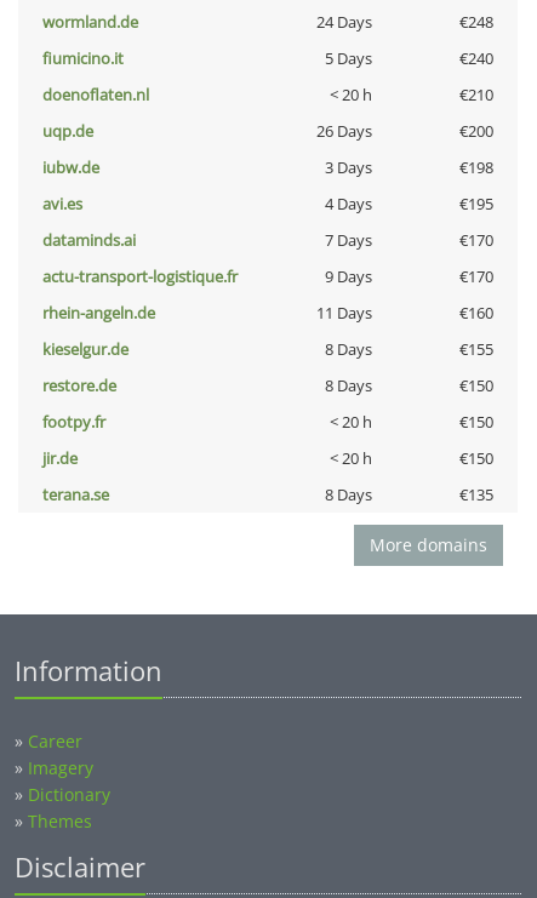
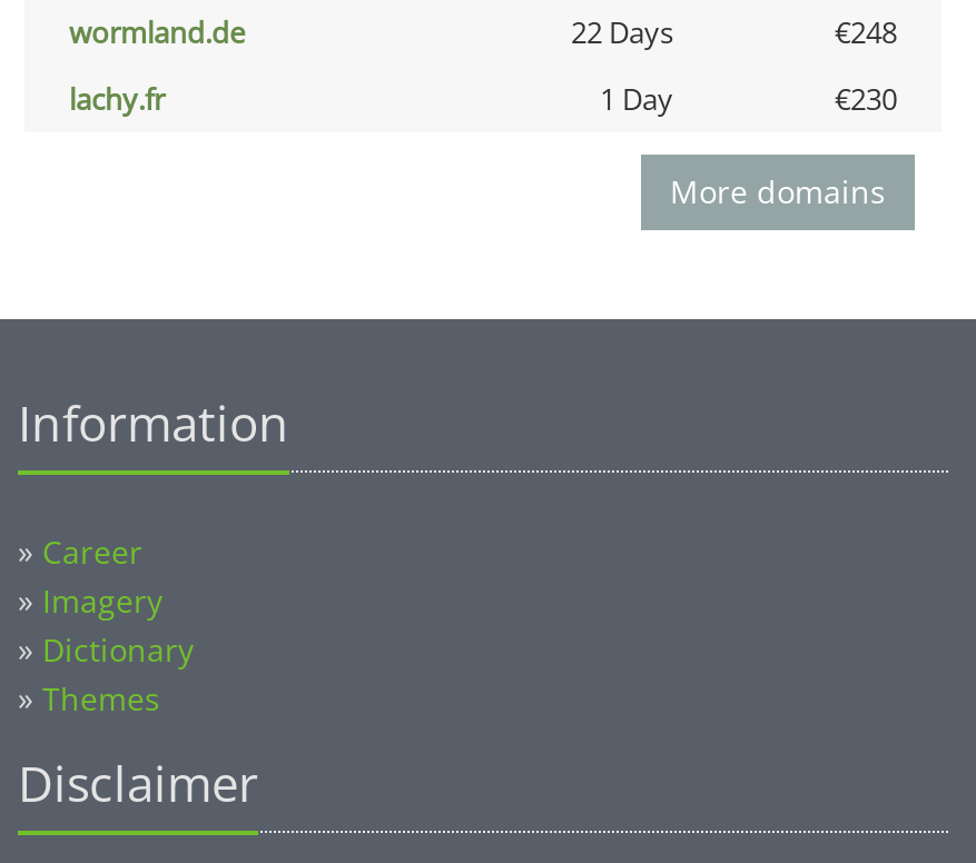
- 24 Days
+ 22 Days

- fiumicino.it
- 5 Days
- €240
- doenoflaten.nl
- < 20 h
- €210
- uqp.de
- 26 Days
- €200
- iubw.de
- 3 Days
- €198
- avi.es
- 4 Days
- €195
- dataminds.ai
- 7 Days
- €170
- actu-transport-logistique.fr
- 9 Days
- €170
- rhein-angeln.de
- 11 Days
- €160
- kieselgur.de
- 8 Days
- €155
- restore.de
- 8 Days
- €150
- footpy.fr
- < 20 h
- €150
- jir.de
- < 20 h
- €150
- terana.se
- 8 Days
- €135
+ lachy.fr
+ 1 Day
+ €230
